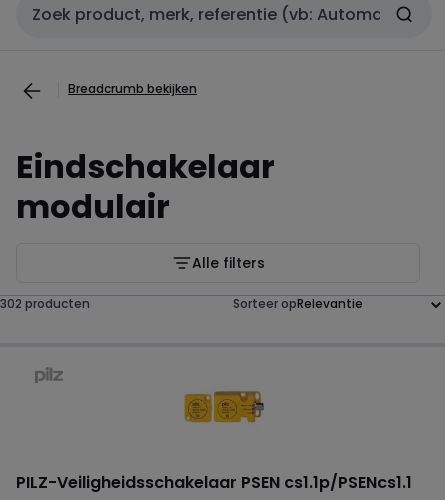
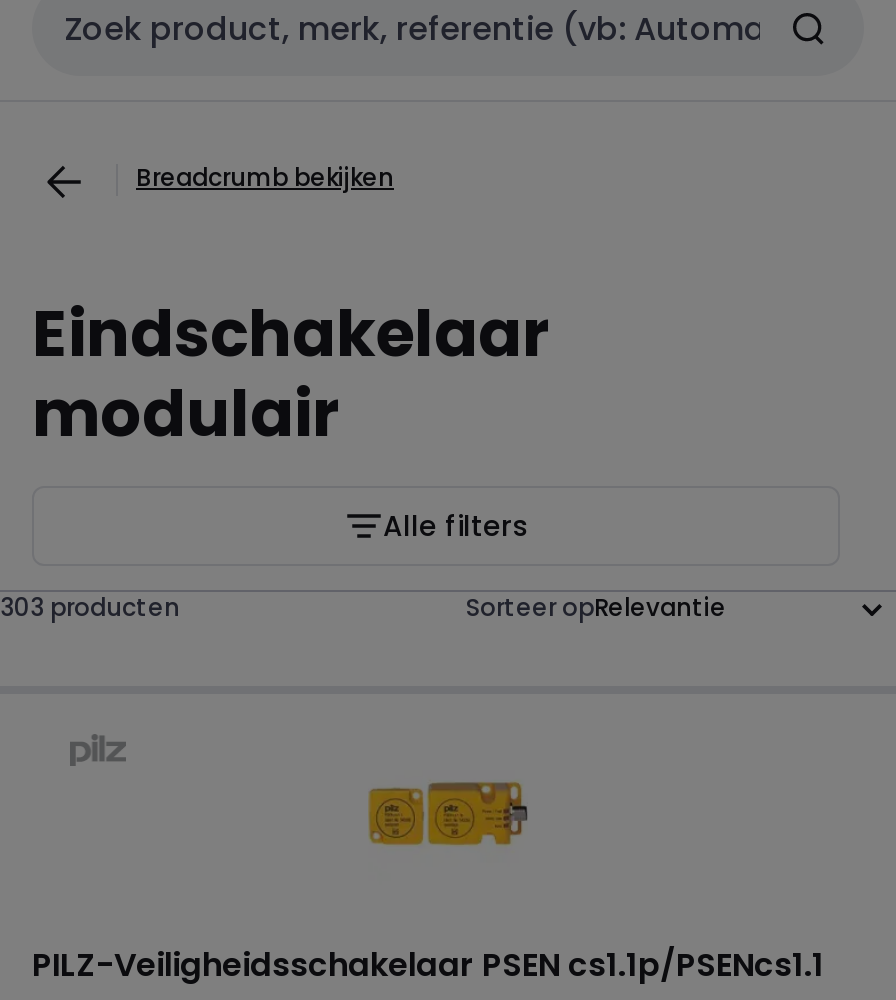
- 302 producten
+ 303 producten
